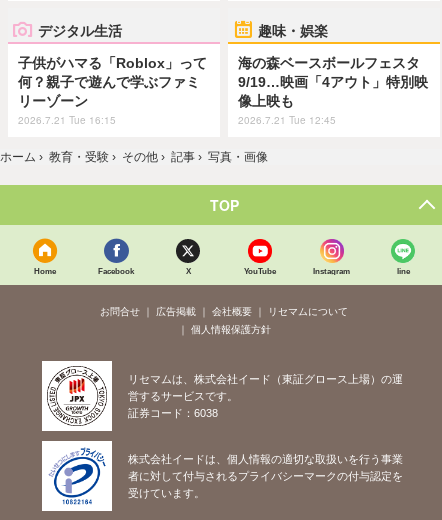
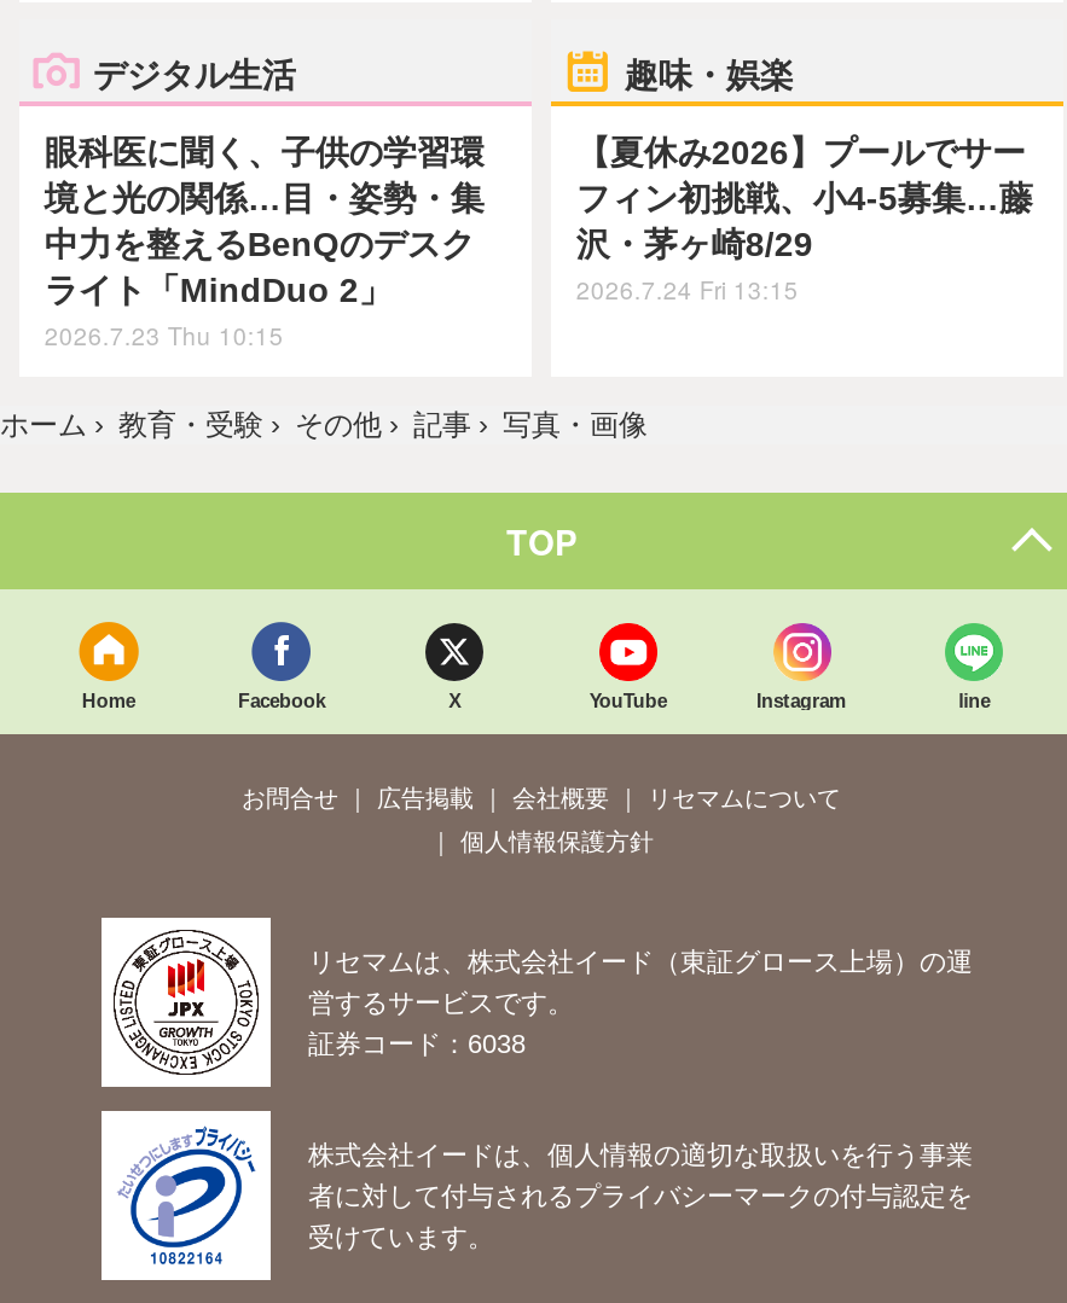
- 子供がハマる「Roblox」って
- 何？親子で遊んで学ぶファミ
- リーゾーン
- 2026.7.21 Tue 16:15
+ 眼科医に聞く、子供の学習環
+ 境と光の関係…目・姿勢・集
+ 中力を整えるBenQのデスク
+ ライト「MindDuo 2」
+ 2026.7.23 Thu 10:15

- 海の森ベースボールフェスタ
- 9/19…映画「4アウト」特別映
- 像上映も
- 2026.7.21 Tue 12:45
+ 【夏休み2026】プールでサー
+ フィン初挑戦、小4-5募集…藤
+ 沢・茅ヶ崎8/29
+ 2026.7.24 Fri 13:15
